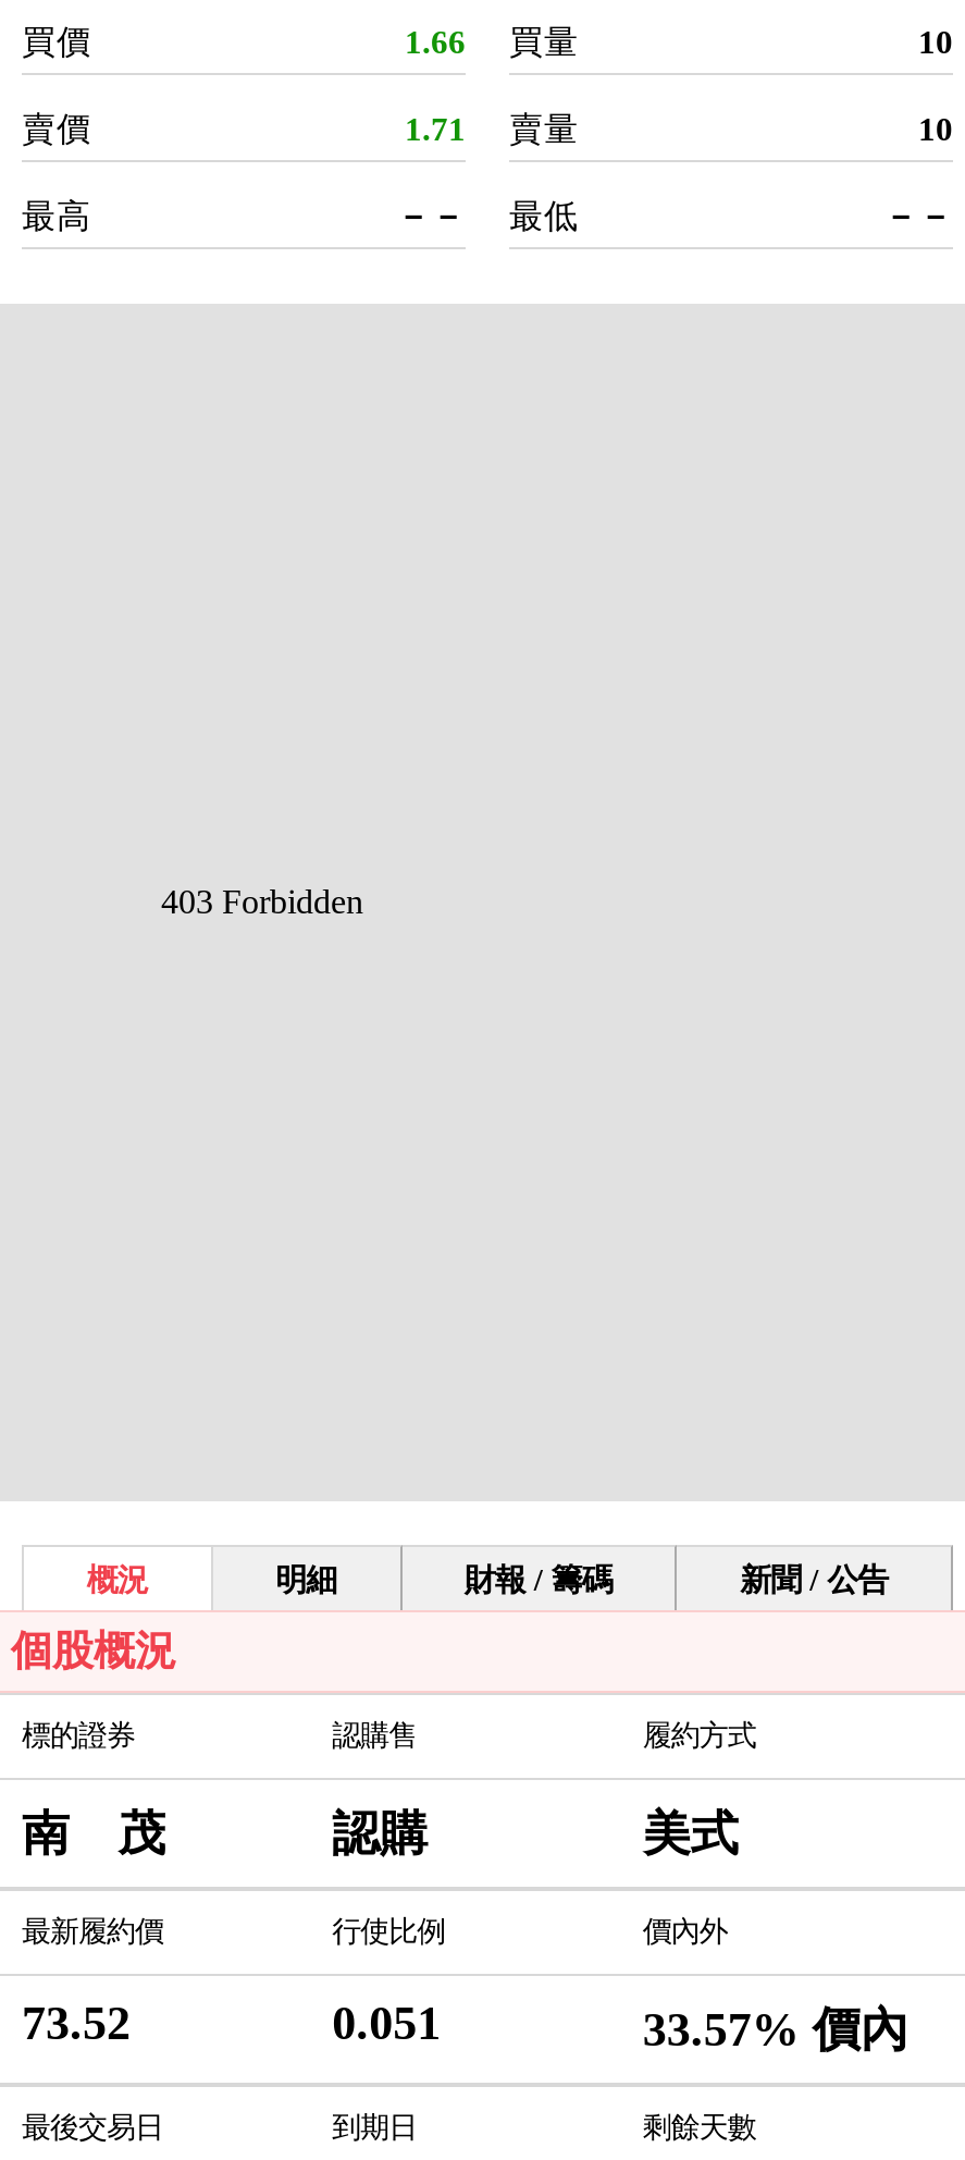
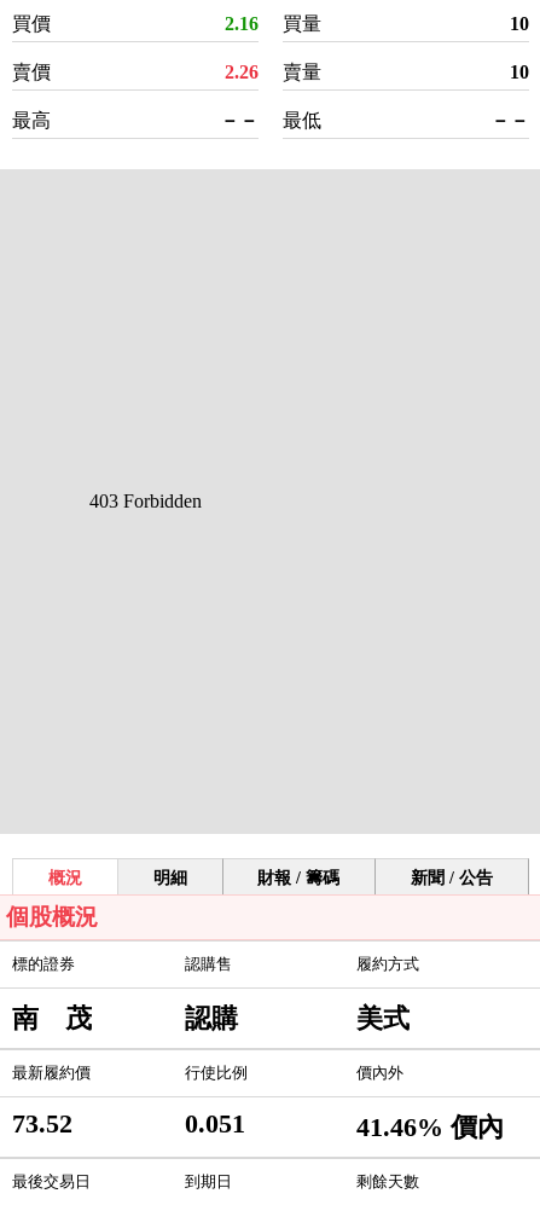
- 1.66 買量
+ 2.16 買量

- 1.71
+ 2.26

- 33.57% 價內
+ 41.46% 價內
